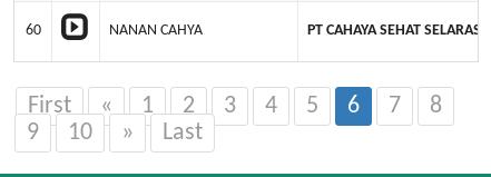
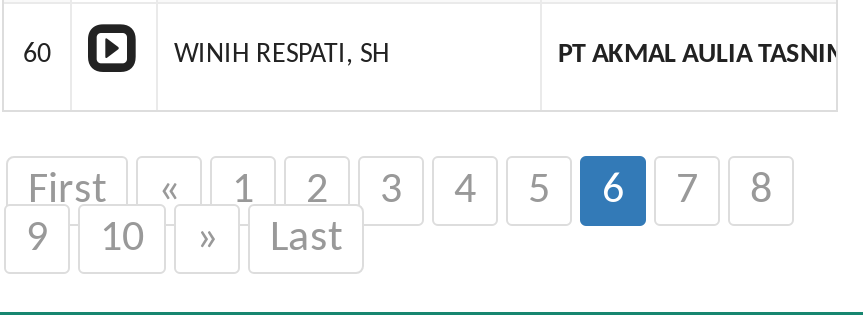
- NANAN CAHYA
- PT CAHAYA SEHAT SELARAS
+ WINIH RESPATI, SH
+ PT AKMAL AULIA TASNIM
